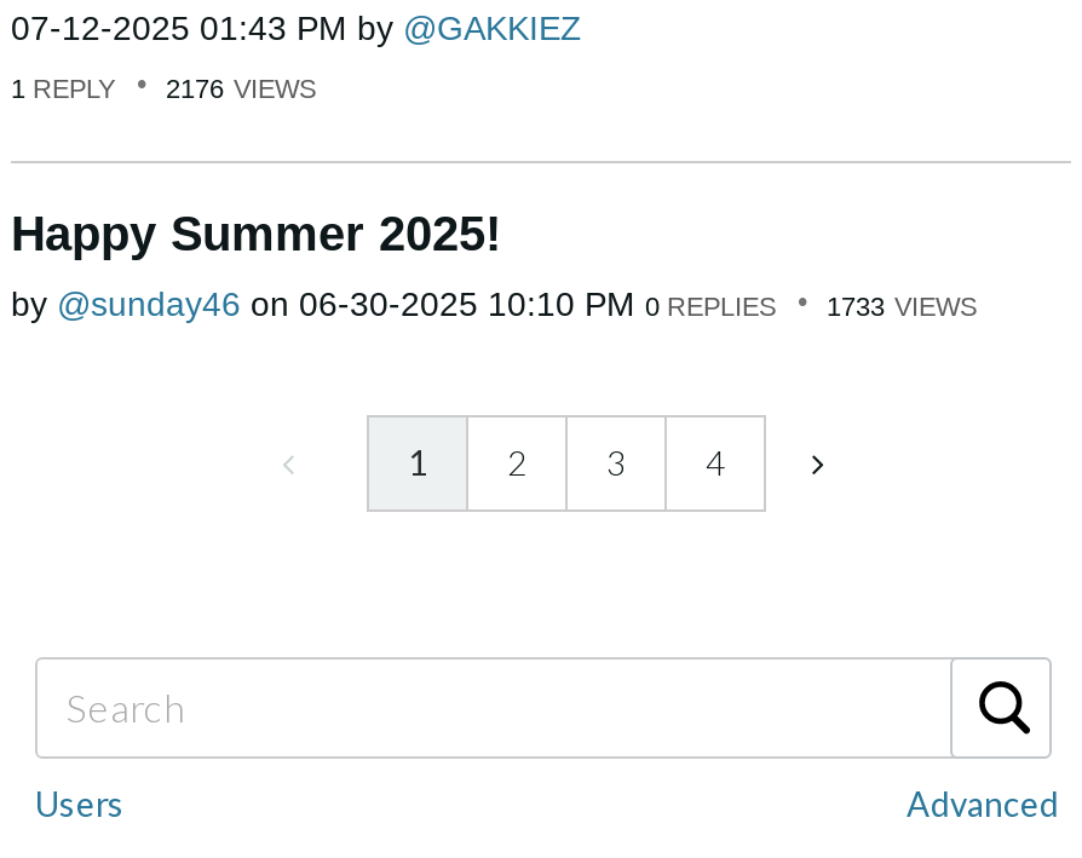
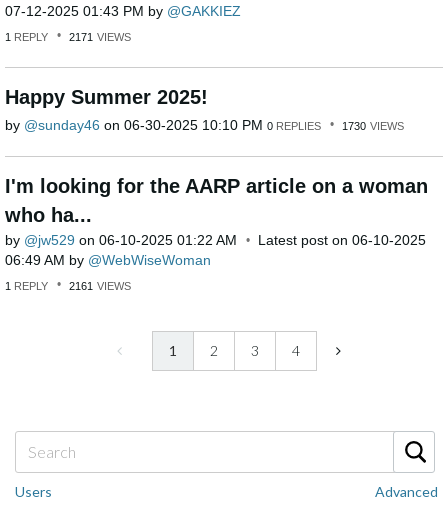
- 1 REPLY 2176 VIEWS
+ 1 REPLY 2171 VIEWS

- 1733 VIEWS
+ 1730 VIEWS
+ I'm looking for the AARP article on a woman
+ who ha...
+ by
+ jw529 on 06-10-2025 01:22 AM
+ Latest post on 06-10-2025
+ 06:49 AM by
+ WebWiseWoman
+ 1 REPLY
+ 2161 VIEWS
